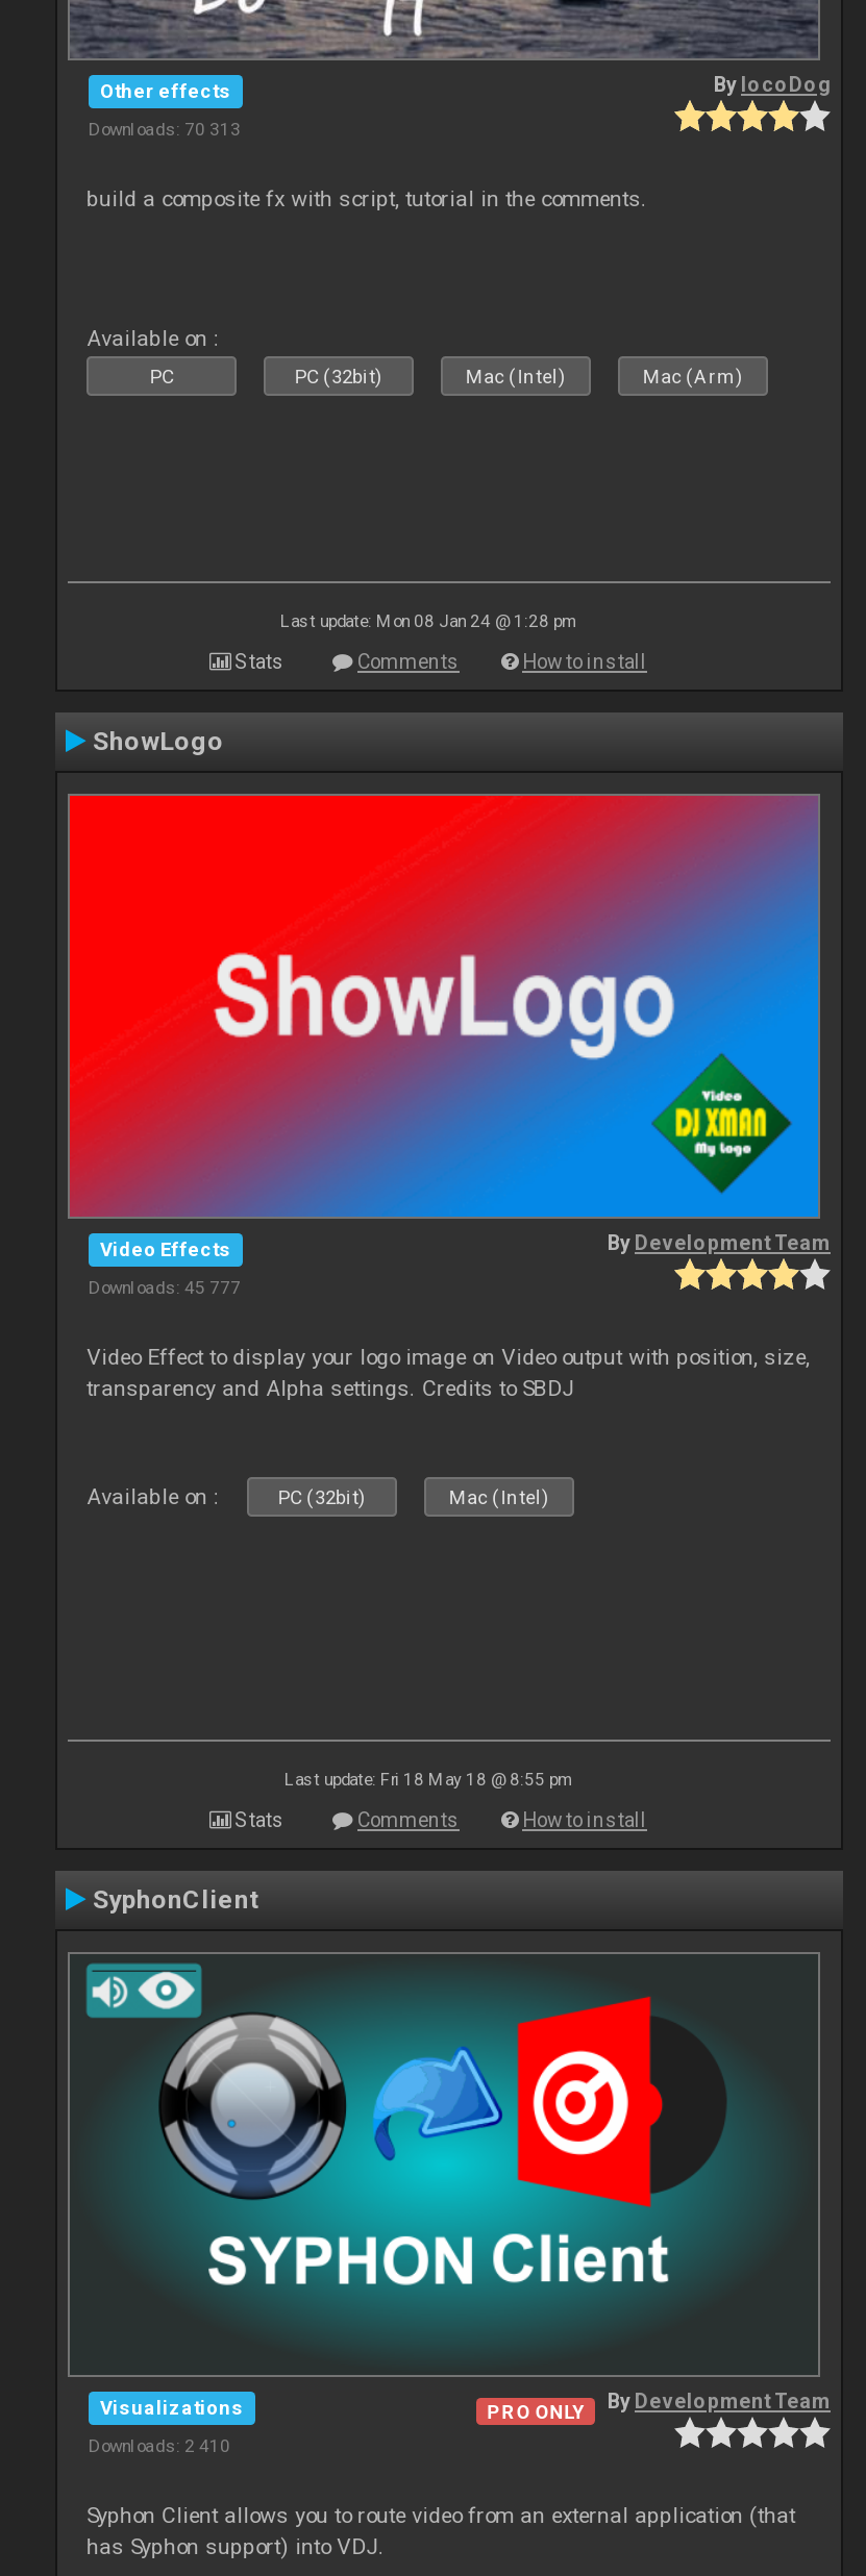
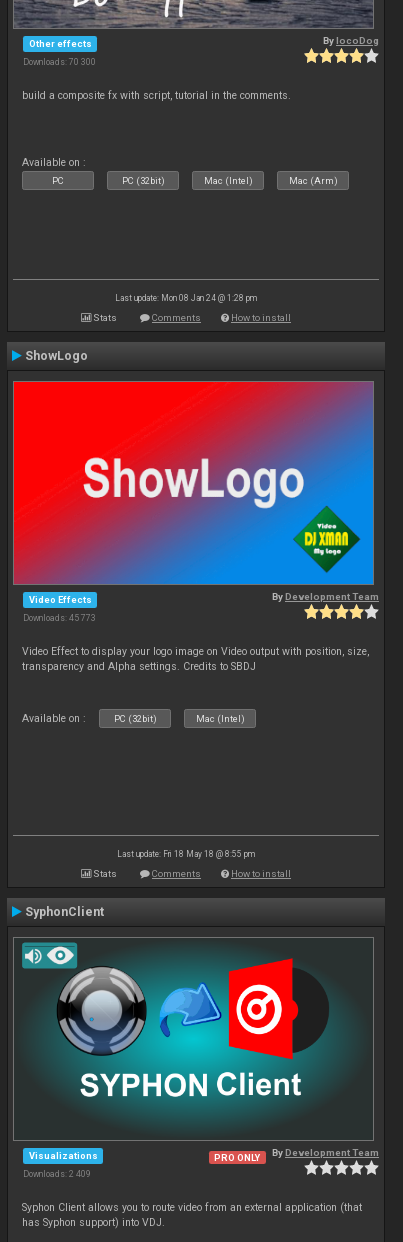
- Downloads: 70 313
+ Downloads: 70 300

- Downloads: 45 777
+ Downloads: 45 773

- Downloads: 2 410
+ Downloads: 2 409
